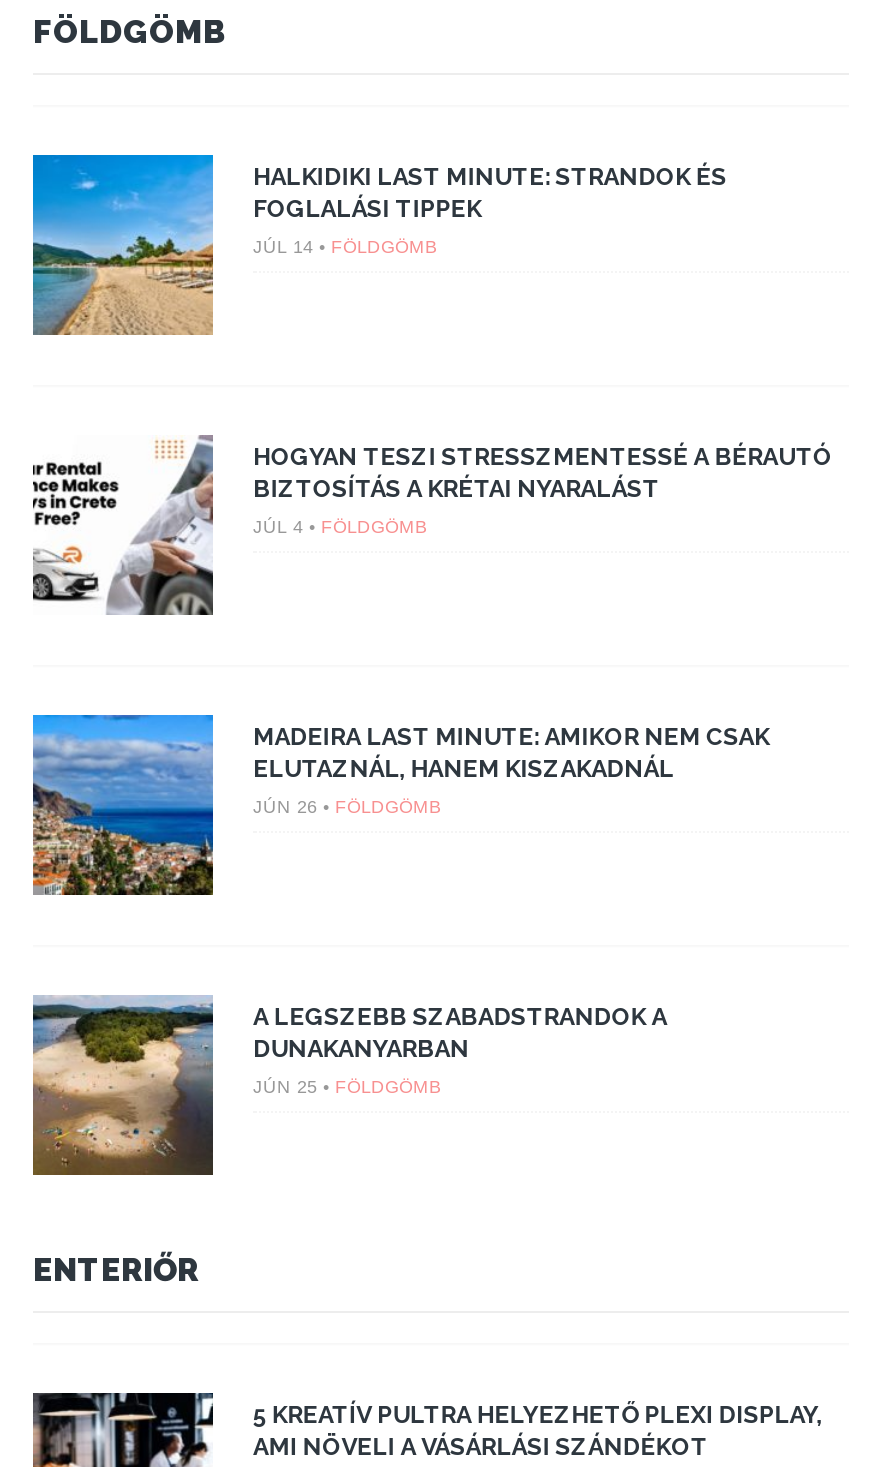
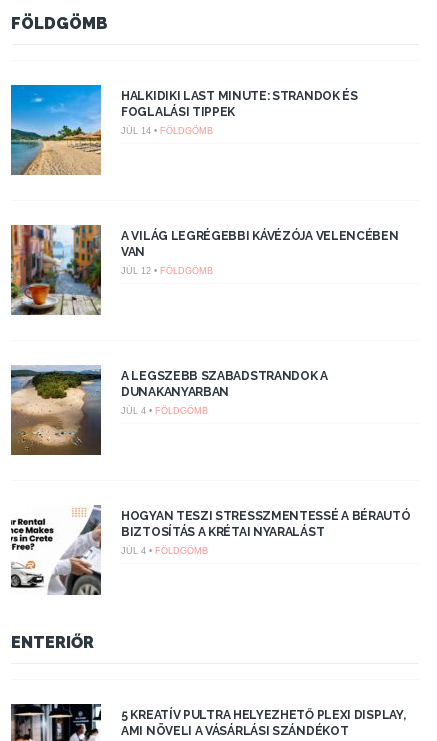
+ [image]
+ A VILÁG LEGRÉGEBBI KÁVÉZÓJA VELENCÉBEN
+ VAN
+ JÚL 12 • FÖLDGÖMB

+ JÚL 4 • FÖLDGÖMB

moved down: [image] | HOGYAN TESZI STRESSZMENTESSÉ A BÉRAUTÓ | BIZTOSÍTÁS A KRÉTAI NYARALÁST | JÚL 4 • FÖLDGÖMB

- [image]
- MADEIRA LAST MINUTE: AMIKOR NEM CSAK
- ELUTAZNÁL, HANEM KISZAKADNÁL
- JÚN 26 • FÖLDGÖMB

moved up: [image] | A LEGSZEBB SZABADSTRANDOK A | DUNAKANYARBAN

- JÚN 25 • FÖLDGÖMB
